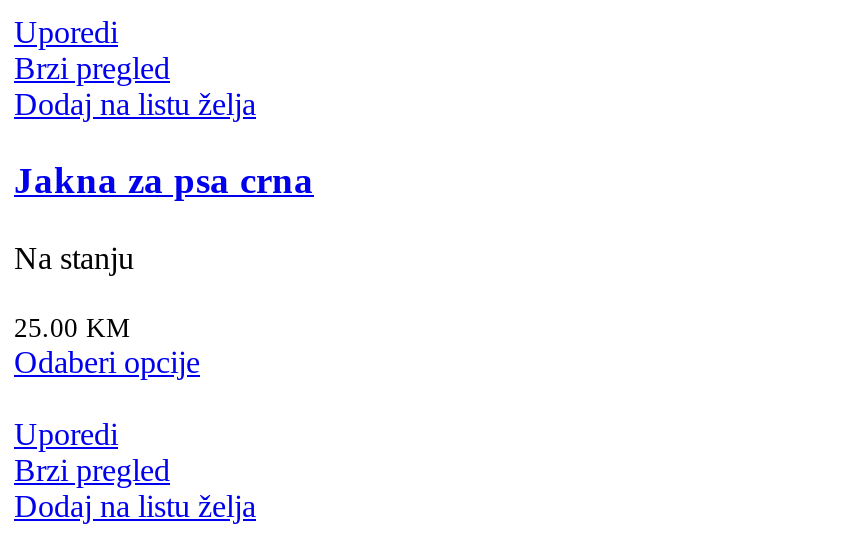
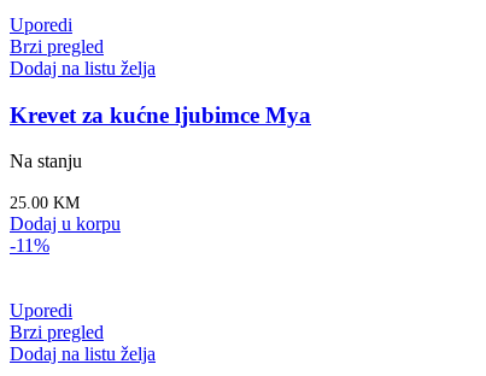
- Jakna za psa crna
+ Krevet za kućne ljubimce Mya

- Odaberi opcije
+ Dodaj u korpu
+ -11%
